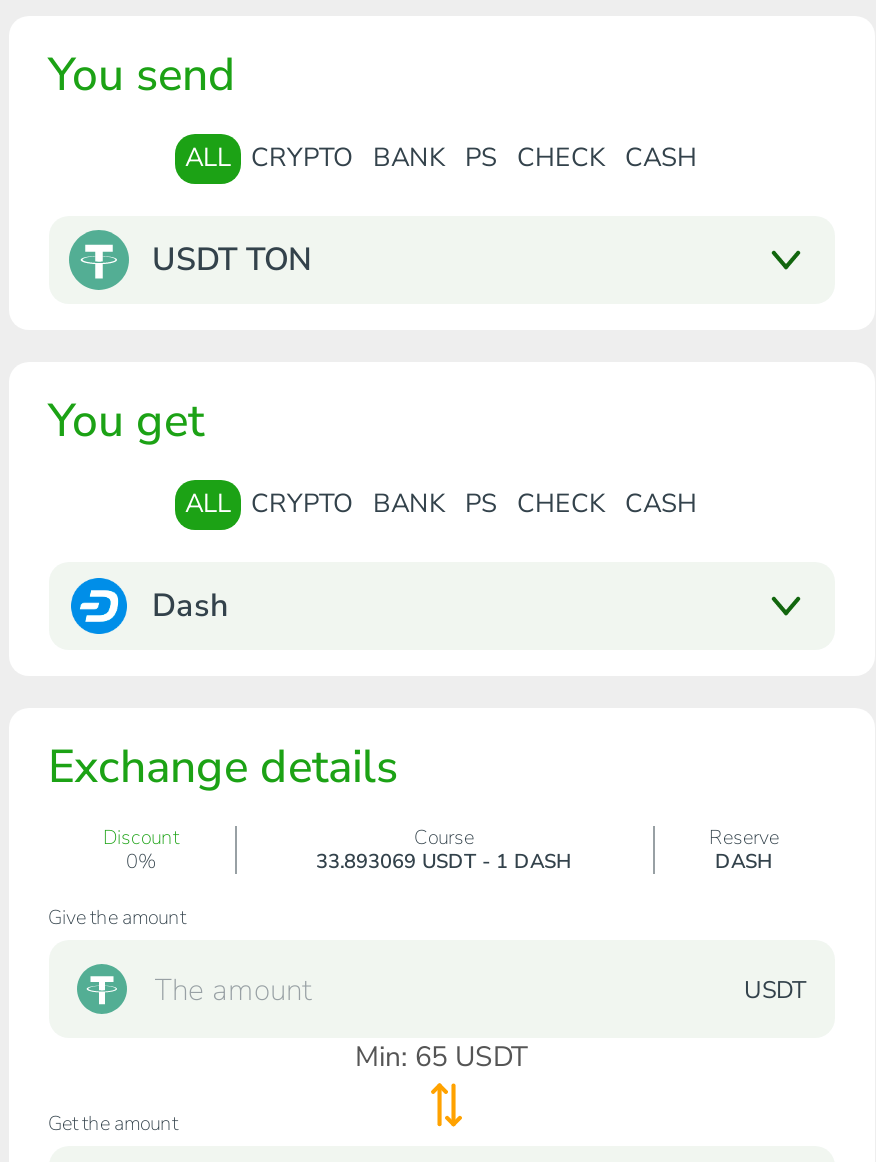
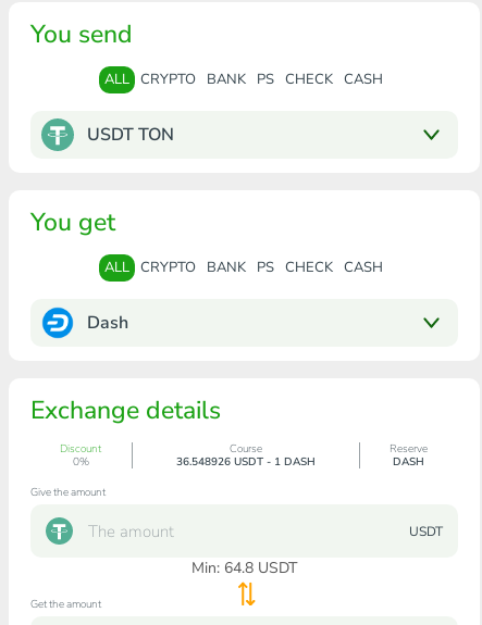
- 33.893069 USDT - 1 DASH
+ 36.548926 USDT - 1 DASH

- Min: 65 USDT
+ Min: 64.8 USDT
